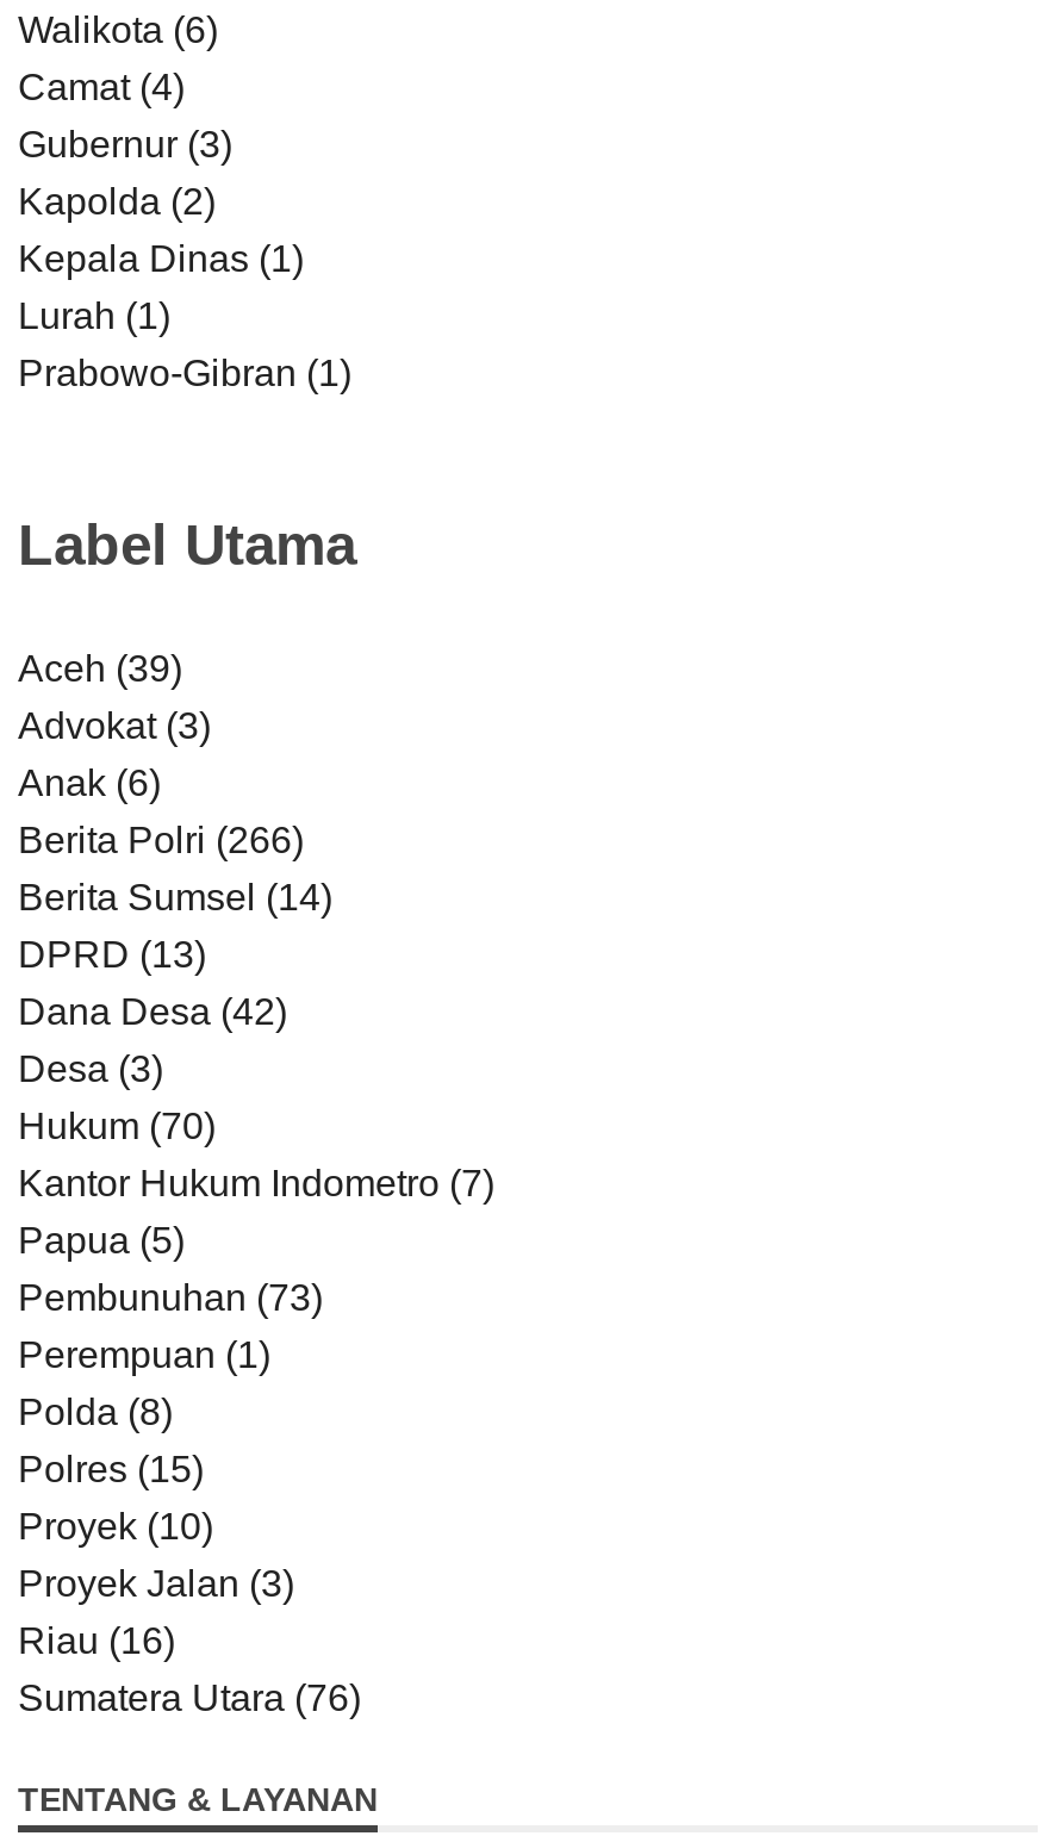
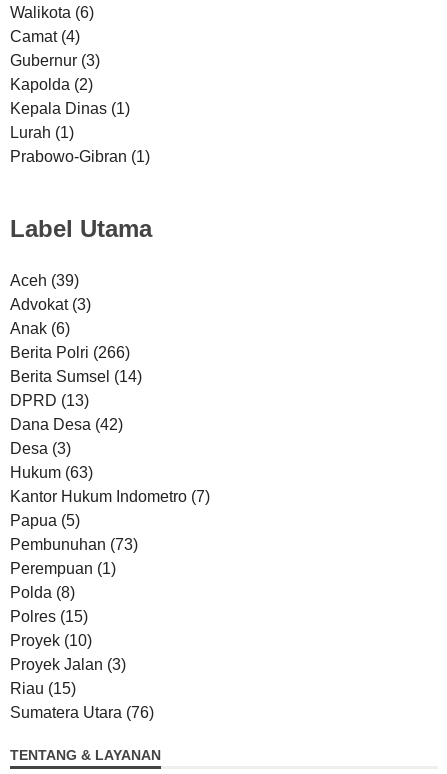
- Hukum (70)
+ Hukum (63)

- Riau (16)
+ Riau (15)
